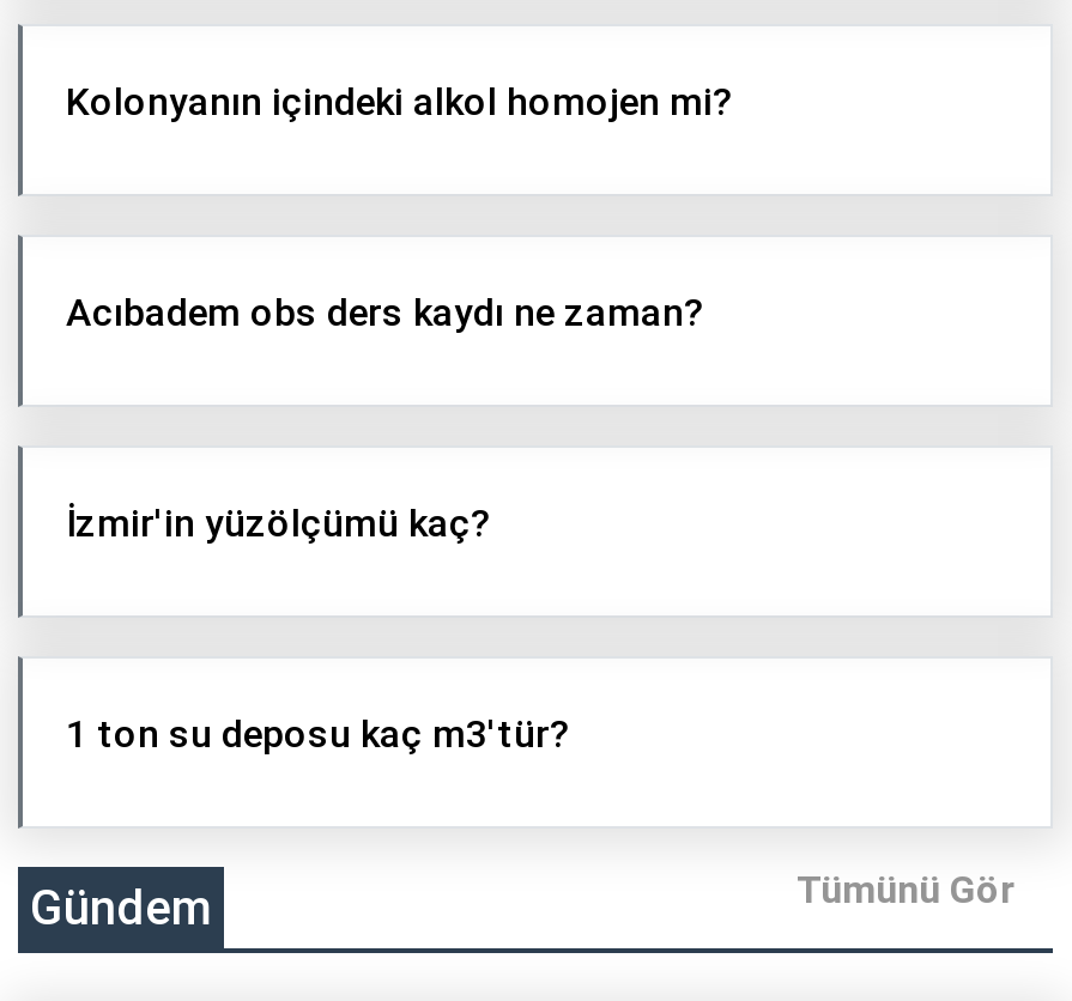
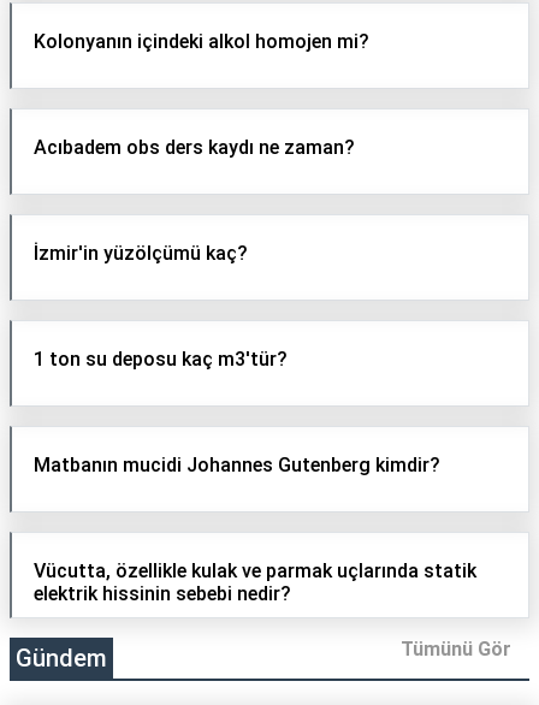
+ Matbanın mucidi Johannes Gutenberg kimdir?

+ Vücutta, özellikle kulak ve parmak uçlarında statik
+ elektrik hissinin sebebi nedir?
